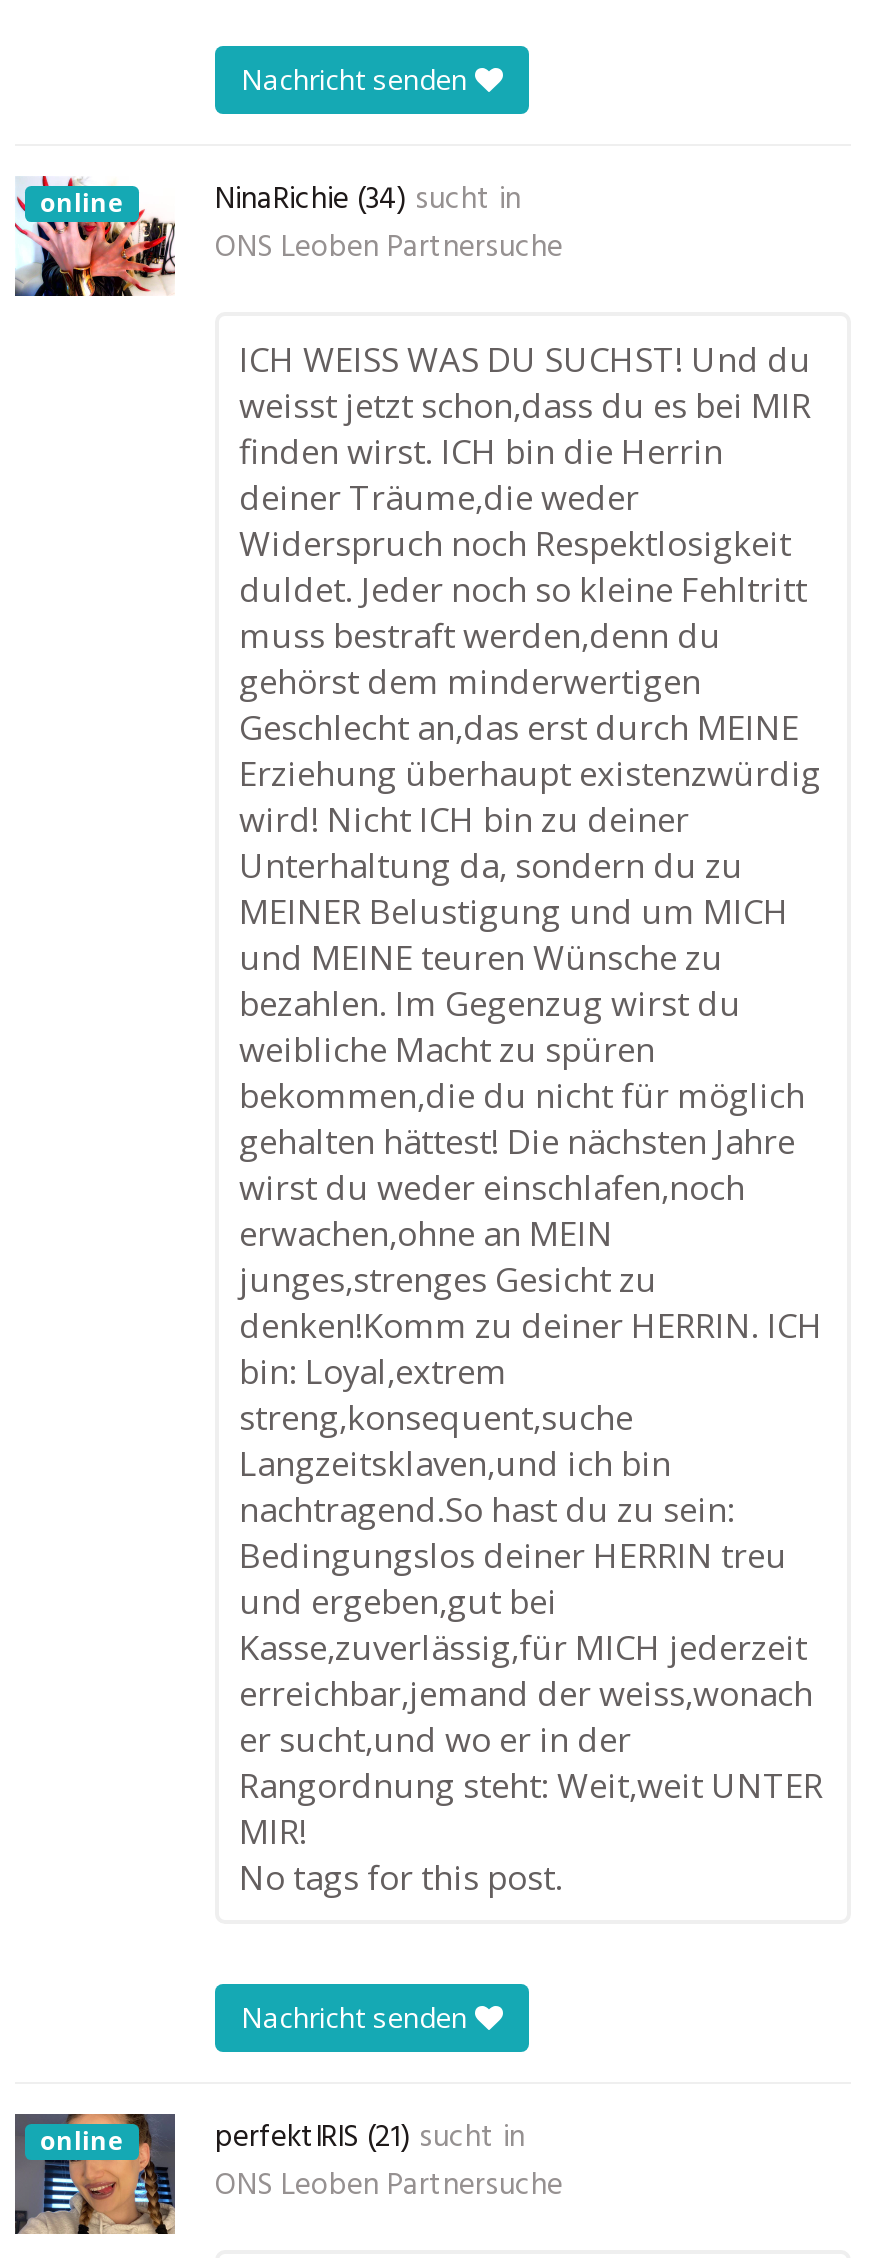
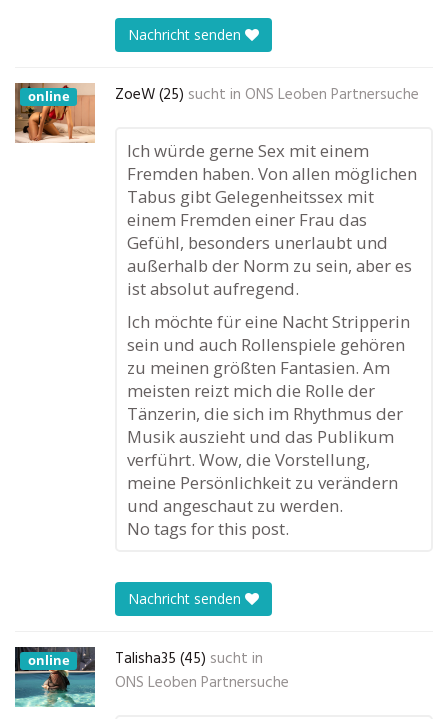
- [image]
- NinaRichie (34) sucht in
- ONS Leoben Partnersuche
+ [image]
+ ZoeW (25) sucht in ONS Leoben Partnersuche

- ICH WEISS WAS DU SUCHST! Und du
- weisst jetzt schon,dass du es bei MIR
- finden wirst. ICH bin die Herrin
- deiner Träume,die weder
- Widerspruch noch Respektlosigkeit
- duldet. Jeder noch so kleine Fehltritt
- muss bestraft werden,denn du
- gehörst dem minderwertigen
- Geschlecht an,das erst durch MEINE
- Erziehung überhaupt existenzwürdig
- wird! Nicht ICH bin zu deiner
- Unterhaltung da, sondern du zu
- MEINER Belustigung und um MICH
- und MEINE teuren Wünsche zu
- bezahlen. Im Gegenzug wirst du
- weibliche Macht zu spüren
- bekommen,die du nicht für möglich
- gehalten hättest! Die nächsten Jahre
- wirst du weder einschlafen,noch
- erwachen,ohne an MEIN
- junges,strenges Gesicht zu
- denken!Komm zu deiner HERRIN. ICH
- bin: Loyal,extrem
- streng,konsequent,suche
- Langzeitsklaven,und ich bin
- nachtragend.So hast du zu sein:
- Bedingungslos deiner HERRIN treu
- und ergeben,gut bei
- Kasse,zuverlässig,für MICH jederzeit
- erreichbar,jemand der weiss,wonach
- er sucht,und wo er in der
- Rangordnung steht: Weit,weit UNTER
- MIR!
+ Ich würde gerne Sex mit einem
+ Fremden haben. Von allen möglichen
+ Tabus gibt Gelegenheitssex mit
+ einem Fremden einer Frau das
+ Gefühl, besonders unerlaubt und
+ außerhalb der Norm zu sein, aber es
+ ist absolut aufregend.
+ Ich möchte für eine Nacht Stripperin
+ sein und auch Rollenspiele gehören
+ zu meinen größten Fantasien. Am
+ meisten reizt mich die Rolle der
+ Tänzerin, die sich im Rhythmus der
+ Musik auszieht und das Publikum
+ verführt. Wow, die Vorstellung,
+ meine Persönlichkeit zu verändern
+ und angeschaut zu werden.

- [image]
- perfektIRIS (21) sucht in
+ [image]
+ Talisha35 (45) sucht in
